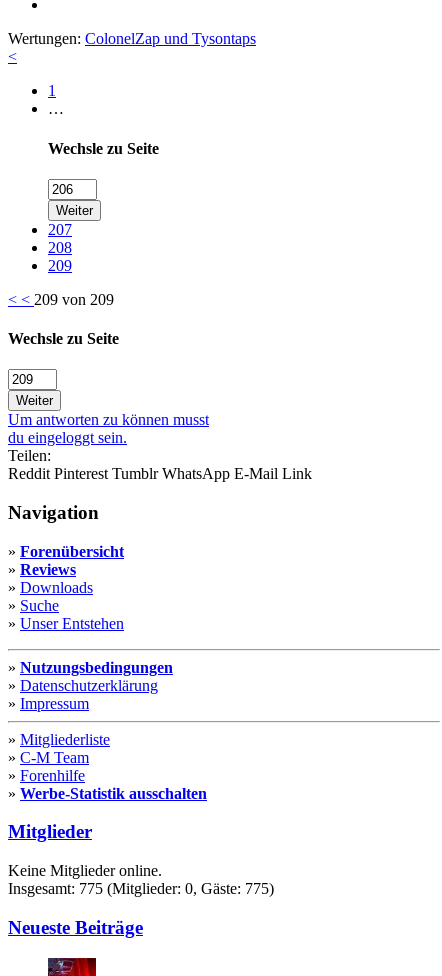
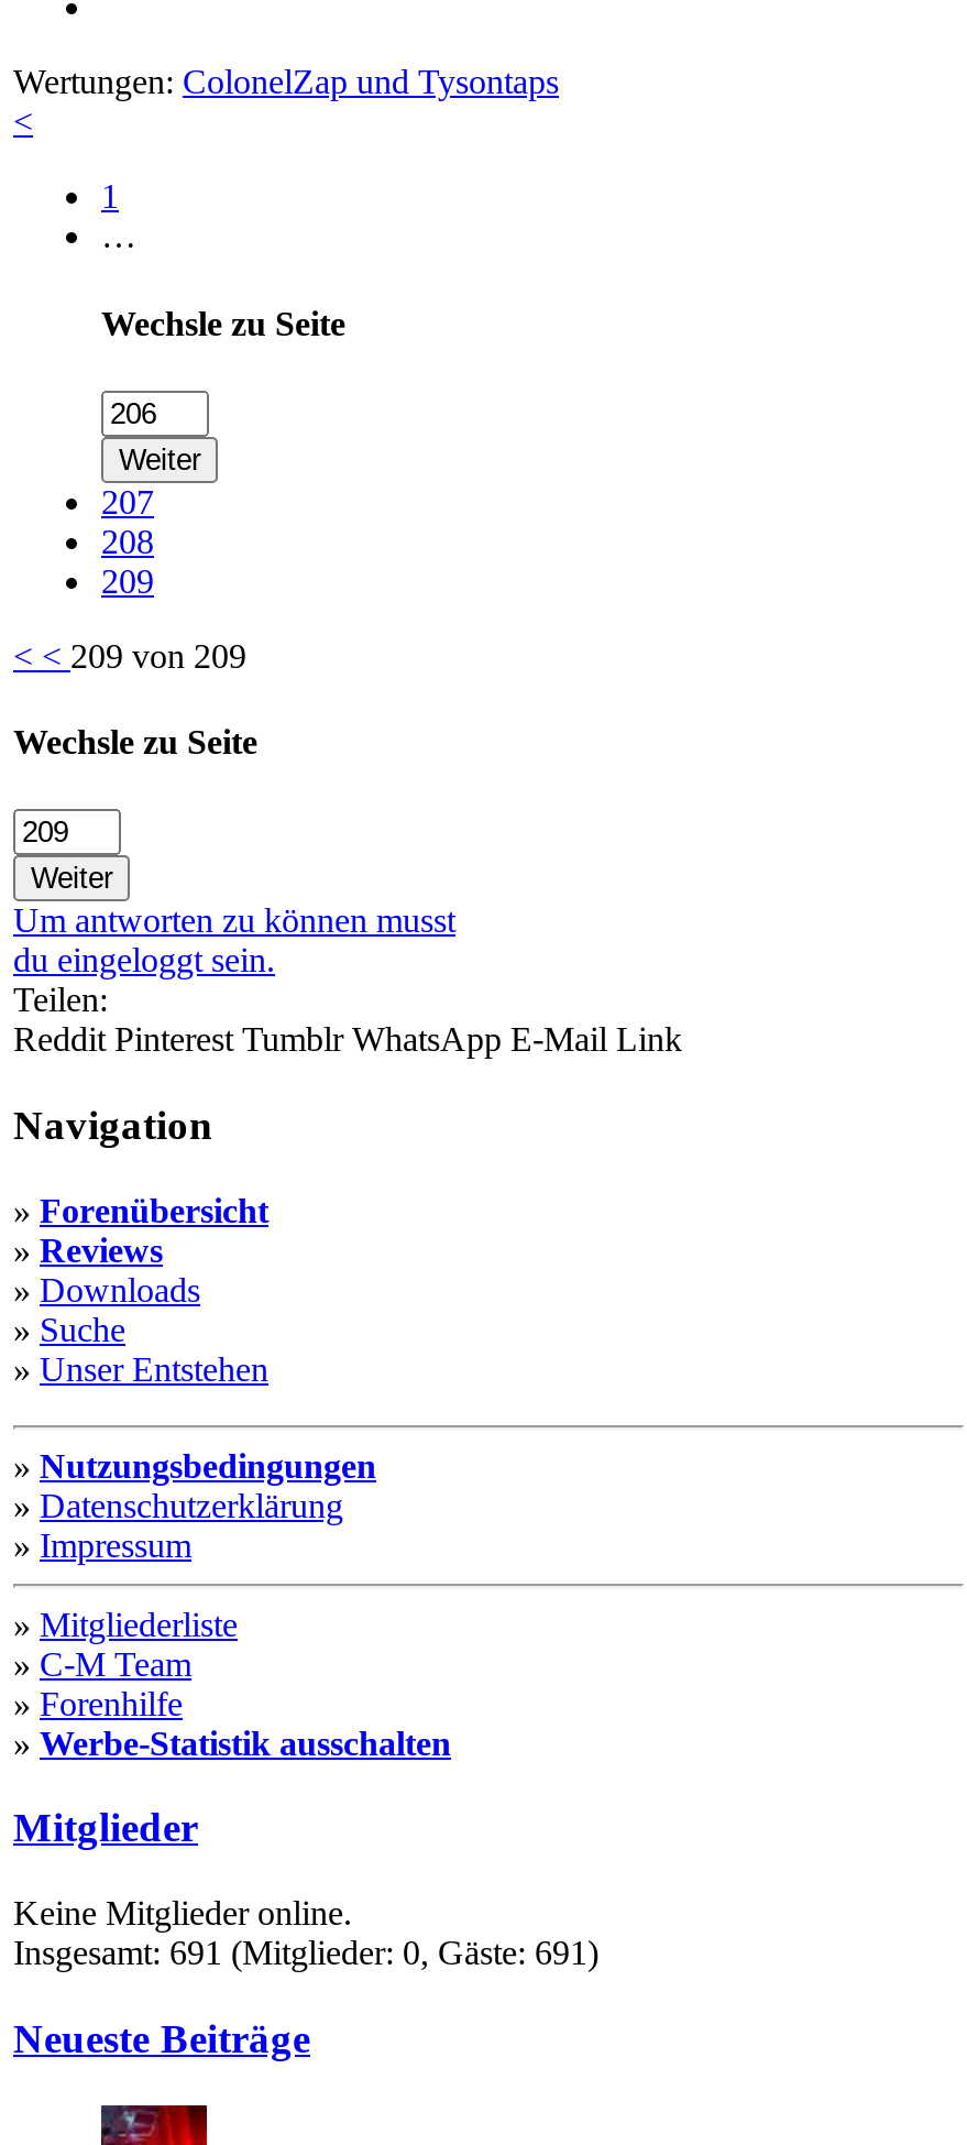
- Insgesamt: 775 (Mitglieder: 0, Gäste: 775)
+ Insgesamt: 691 (Mitglieder: 0, Gäste: 691)
